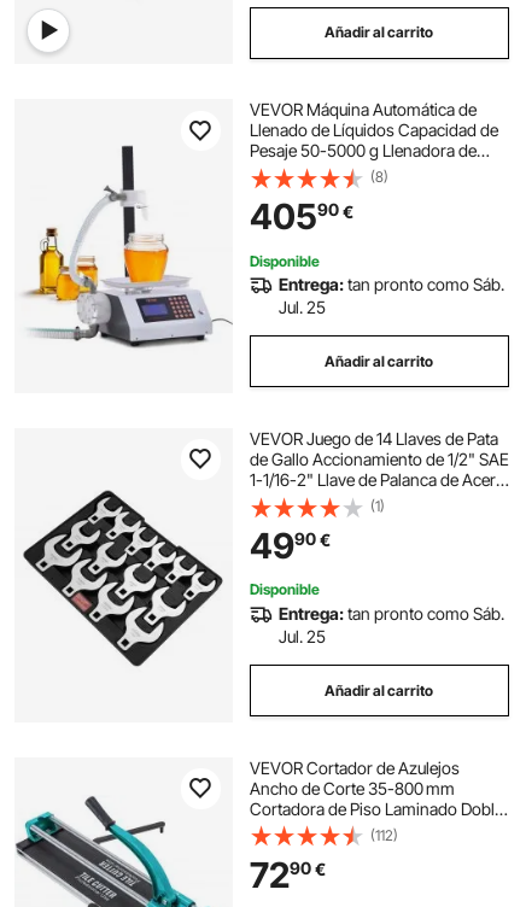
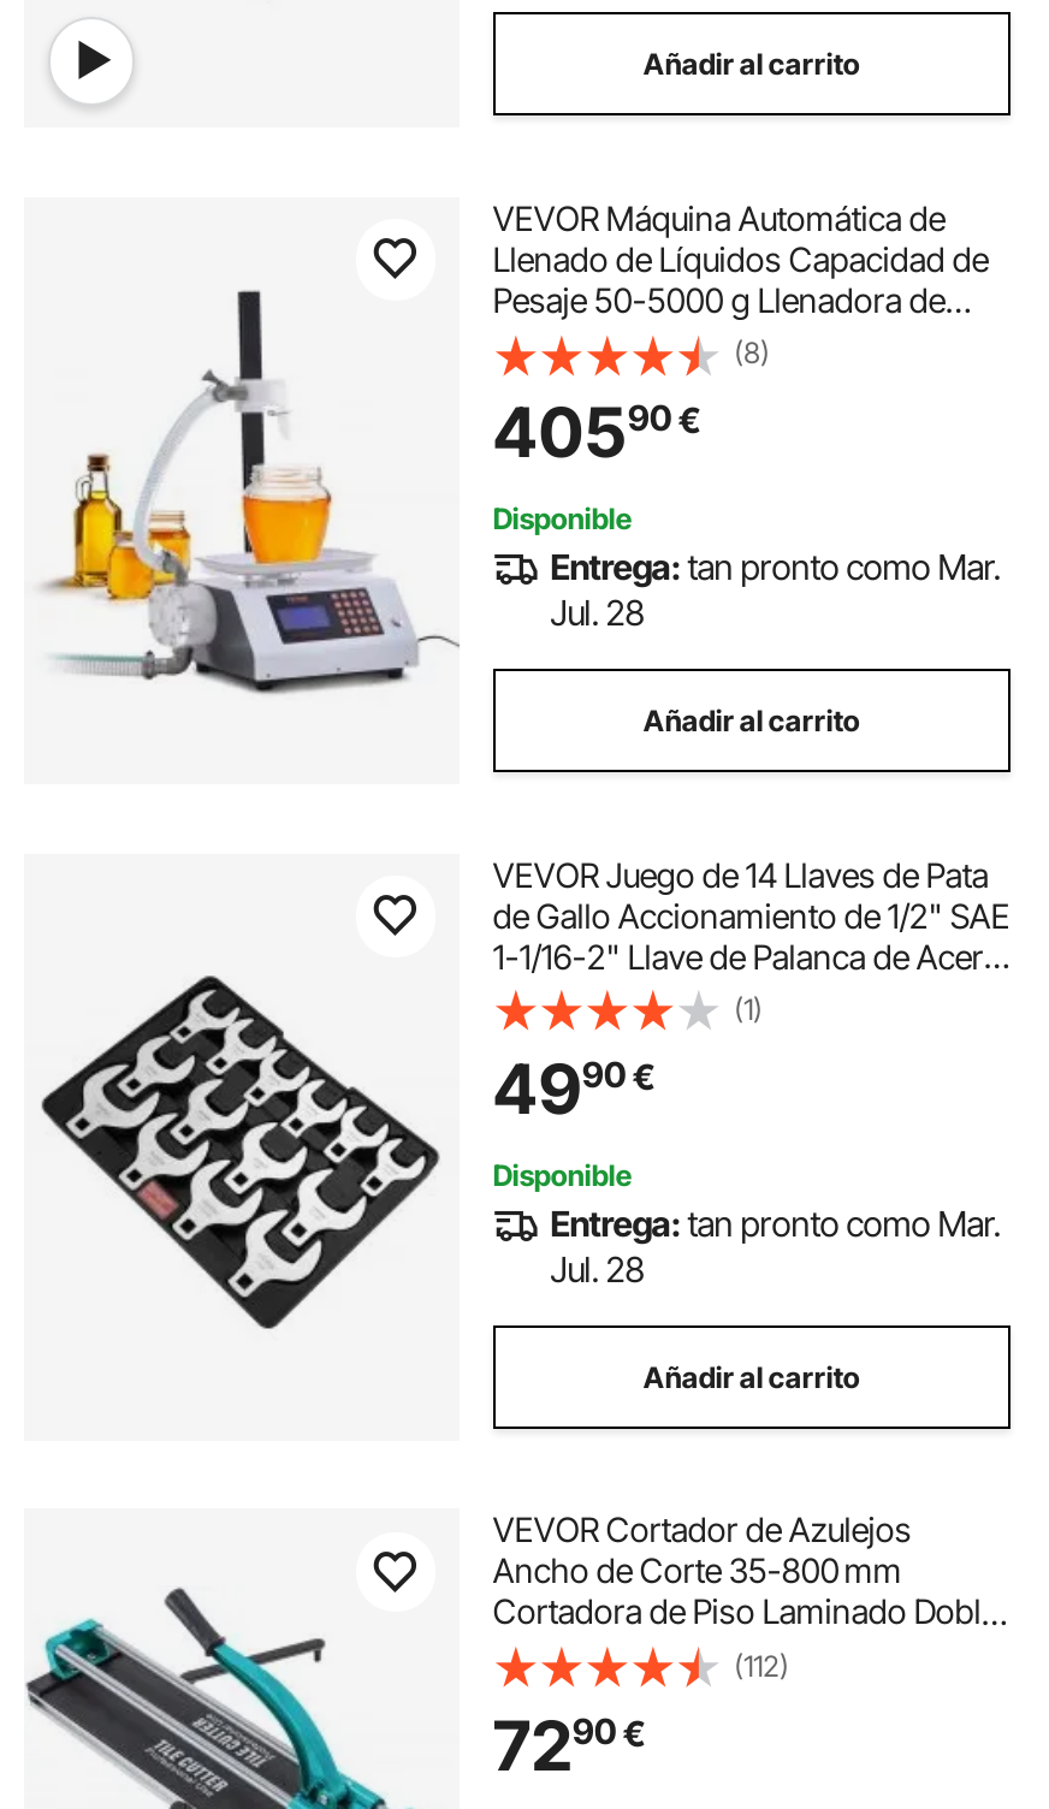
- Entrega: tan pronto como Sáb.
+ Entrega: tan pronto como Mar.

- Jul. 25
+ Jul. 28

- Entrega: tan pronto como Sáb.
+ Entrega: tan pronto como Mar.

- Jul. 25
+ Jul. 28
